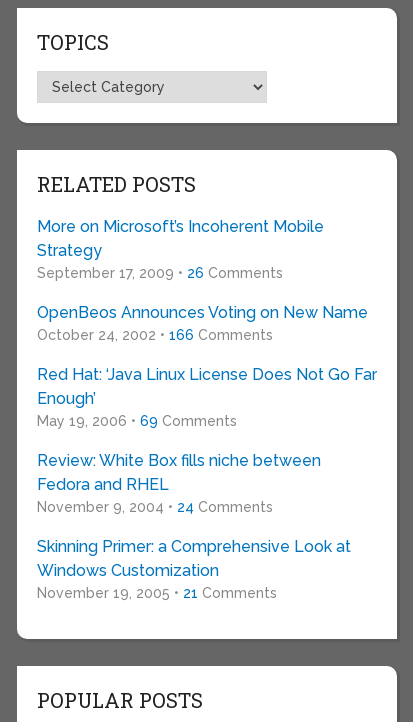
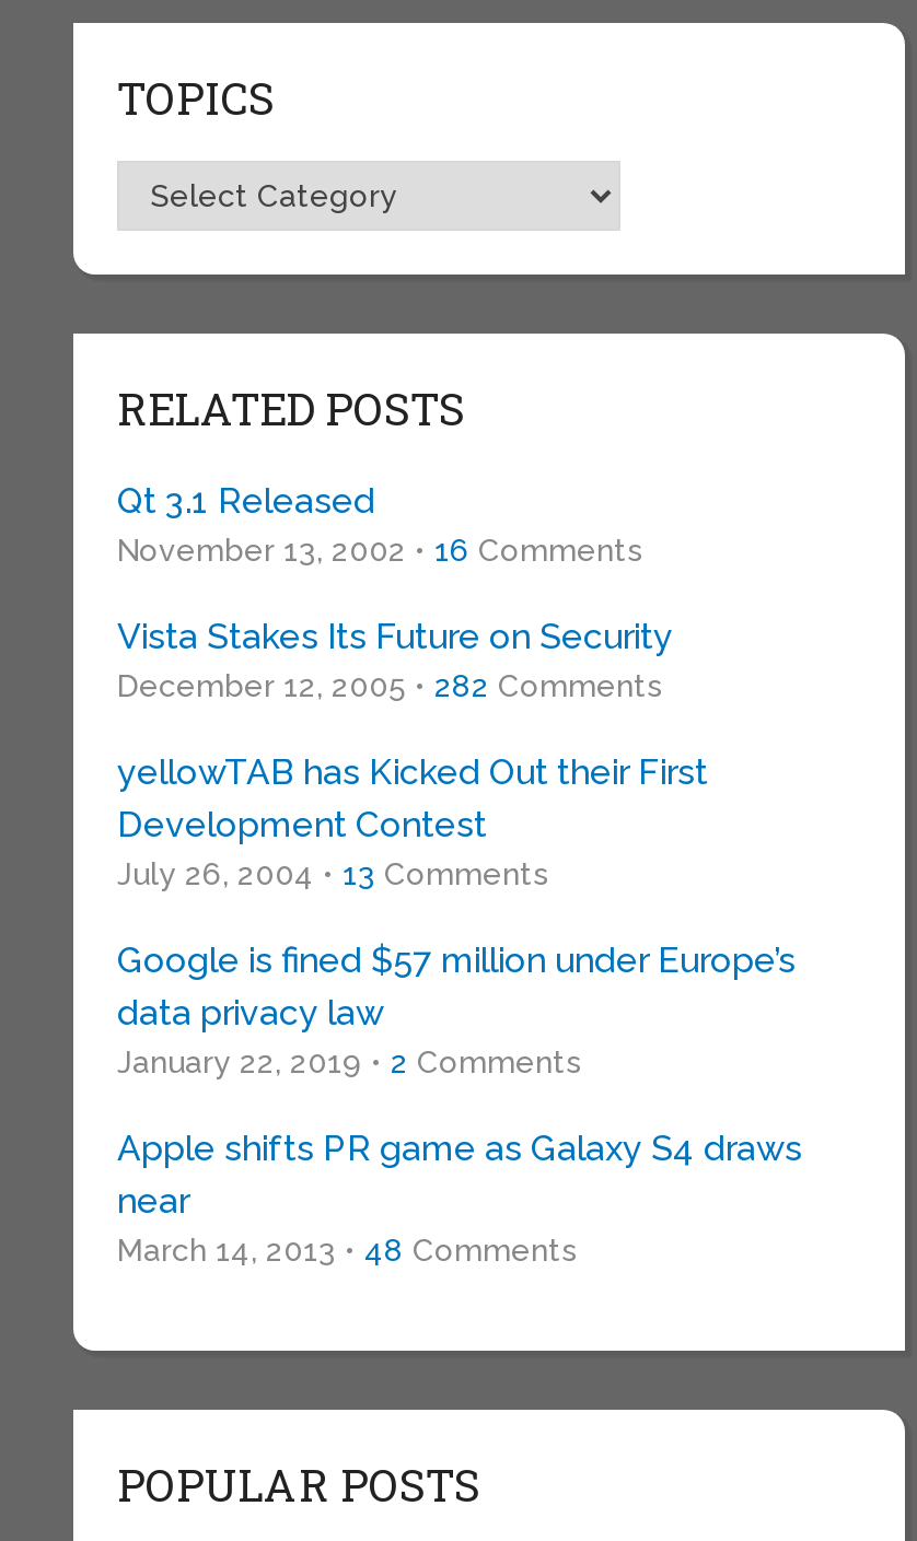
- More on Microsoft’s Incoherent Mobile
- Strategy
- September 17, 2009 • 26 Comments
+ Qt 3.1 Released
+ November 13, 2002 • 16 Comments

- OpenBeos Announces Voting on New Name
- October 24, 2002 • 166 Comments
+ Vista Stakes Its Future on Security
+ December 12, 2005 • 282 Comments

- Red Hat: ‘Java Linux License Does Not Go Far
- Enough’
- May 19, 2006 • 69 Comments
+ yellowTAB has Kicked Out their First
+ Development Contest
+ July 26, 2004 • 13 Comments

- Review: White Box fills niche between
- Fedora and RHEL
- November 9, 2004 • 24 Comments
+ Google is fined $57 million under Europe’s
+ data privacy law
+ January 22, 2019 • 2 Comments

- Skinning Primer: a Comprehensive Look at
- Windows Customization
- November 19, 2005 • 21 Comments
+ Apple shifts PR game as Galaxy S4 draws
+ near
+ March 14, 2013 • 48 Comments
